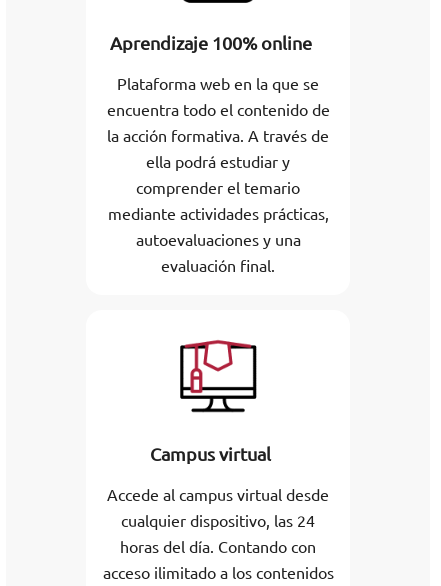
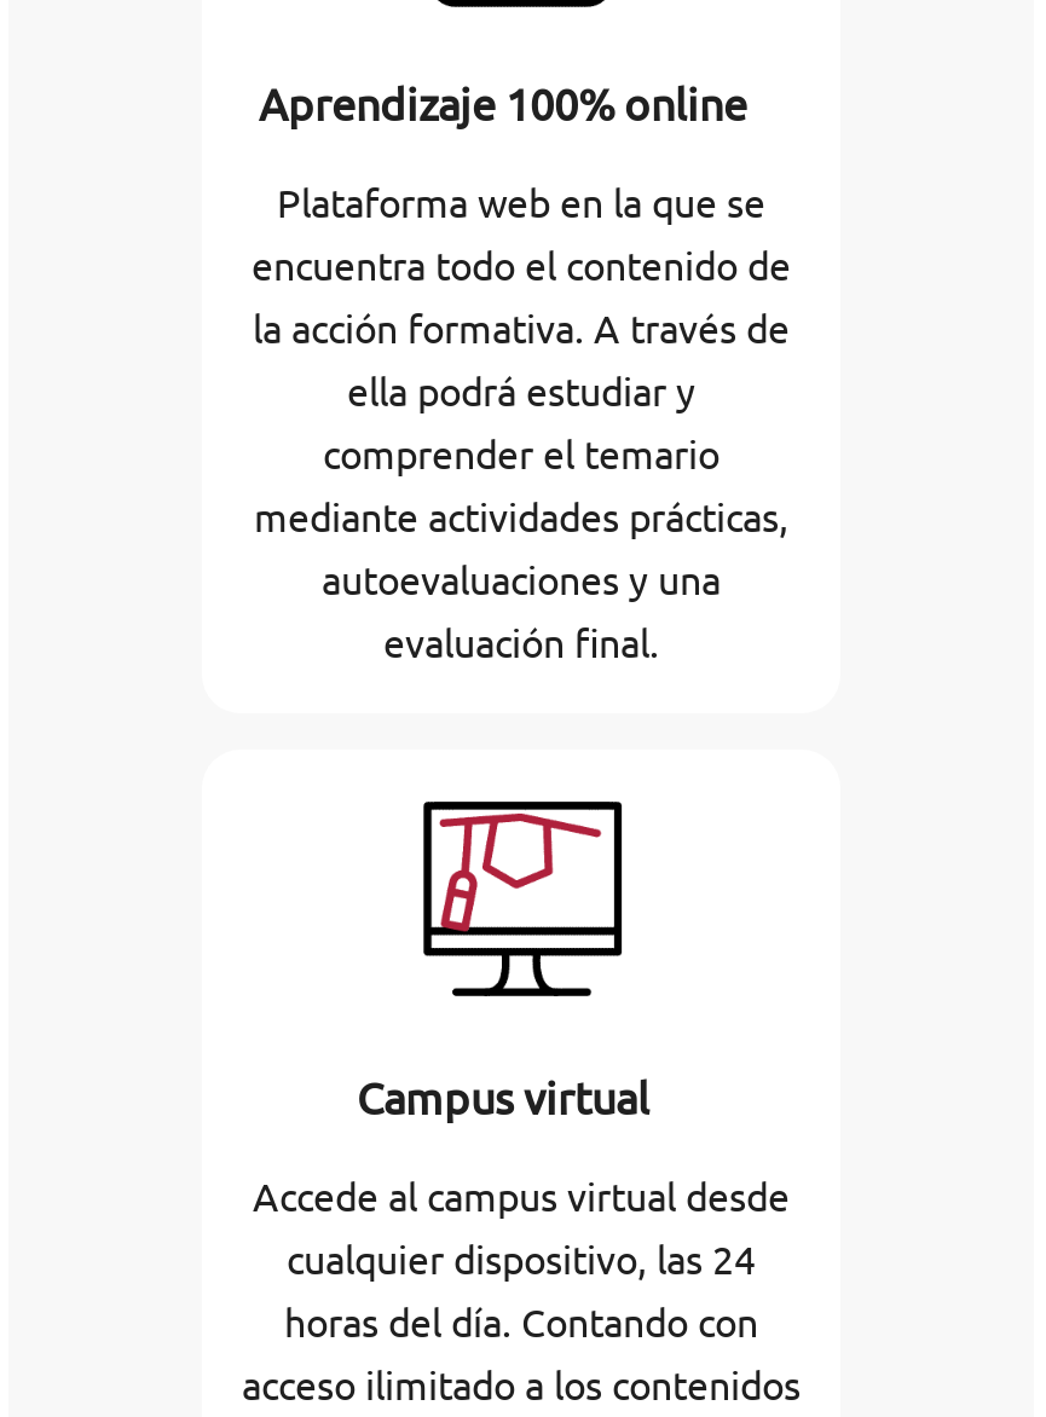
- [image]
+ [image]
